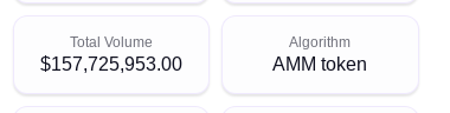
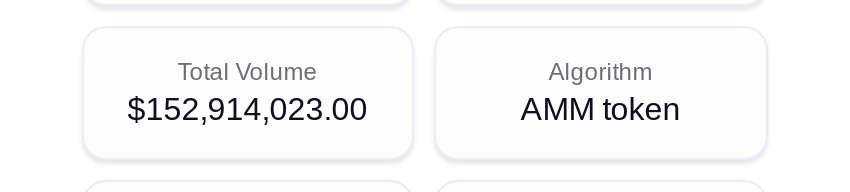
- $157,725,953.00
+ $152,914,023.00
